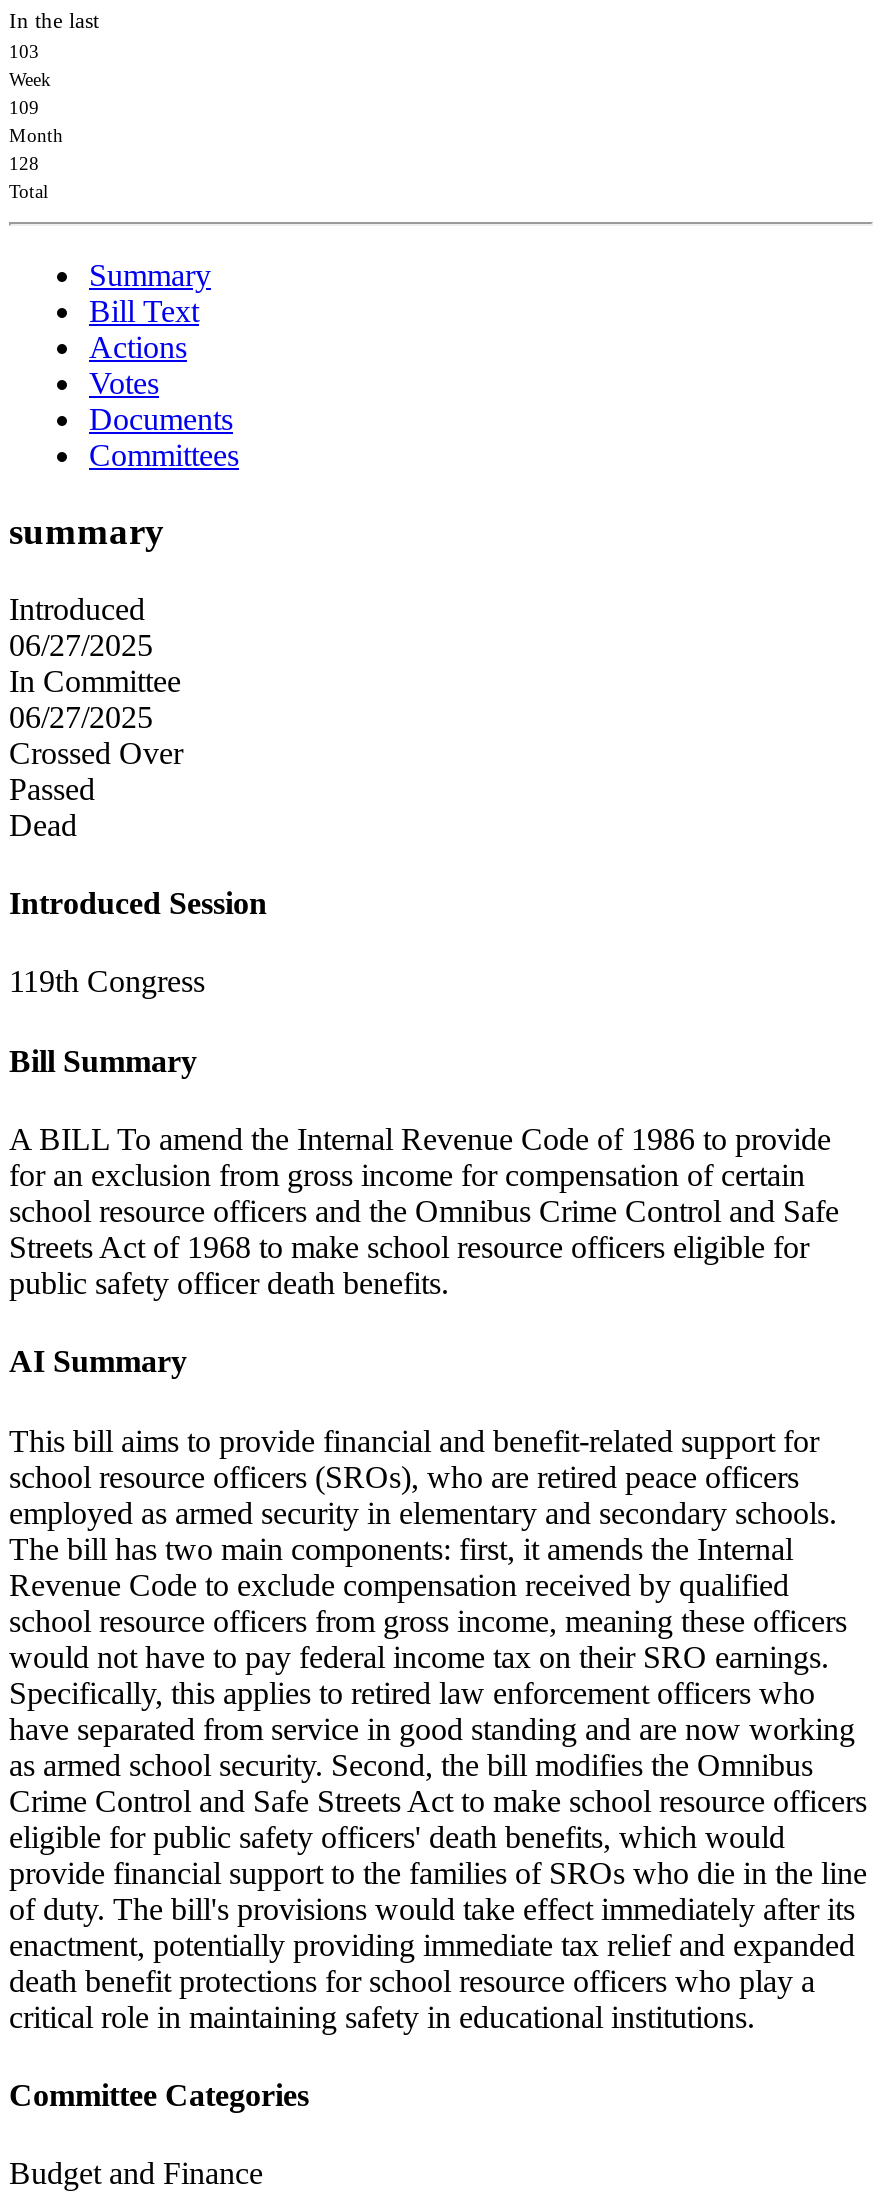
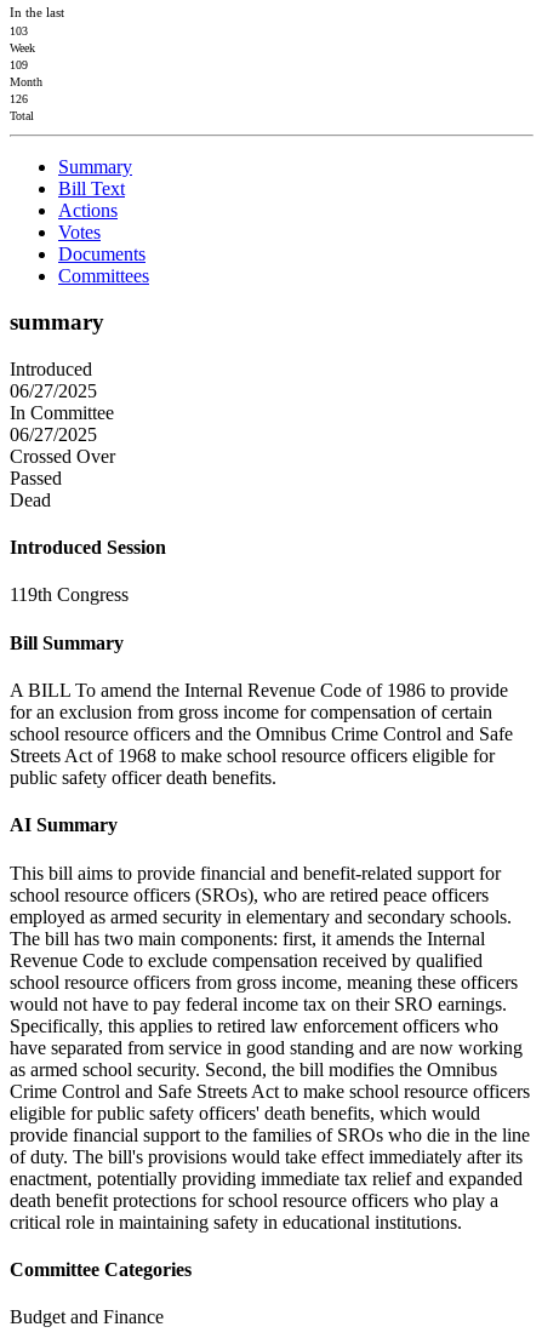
- 128
+ 126
